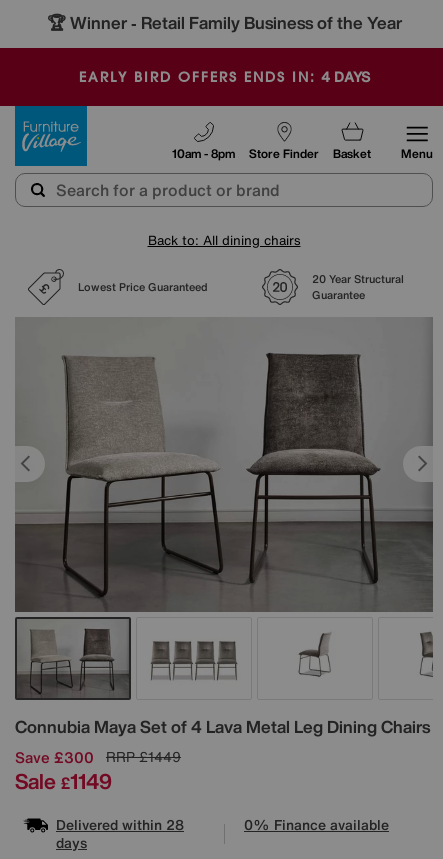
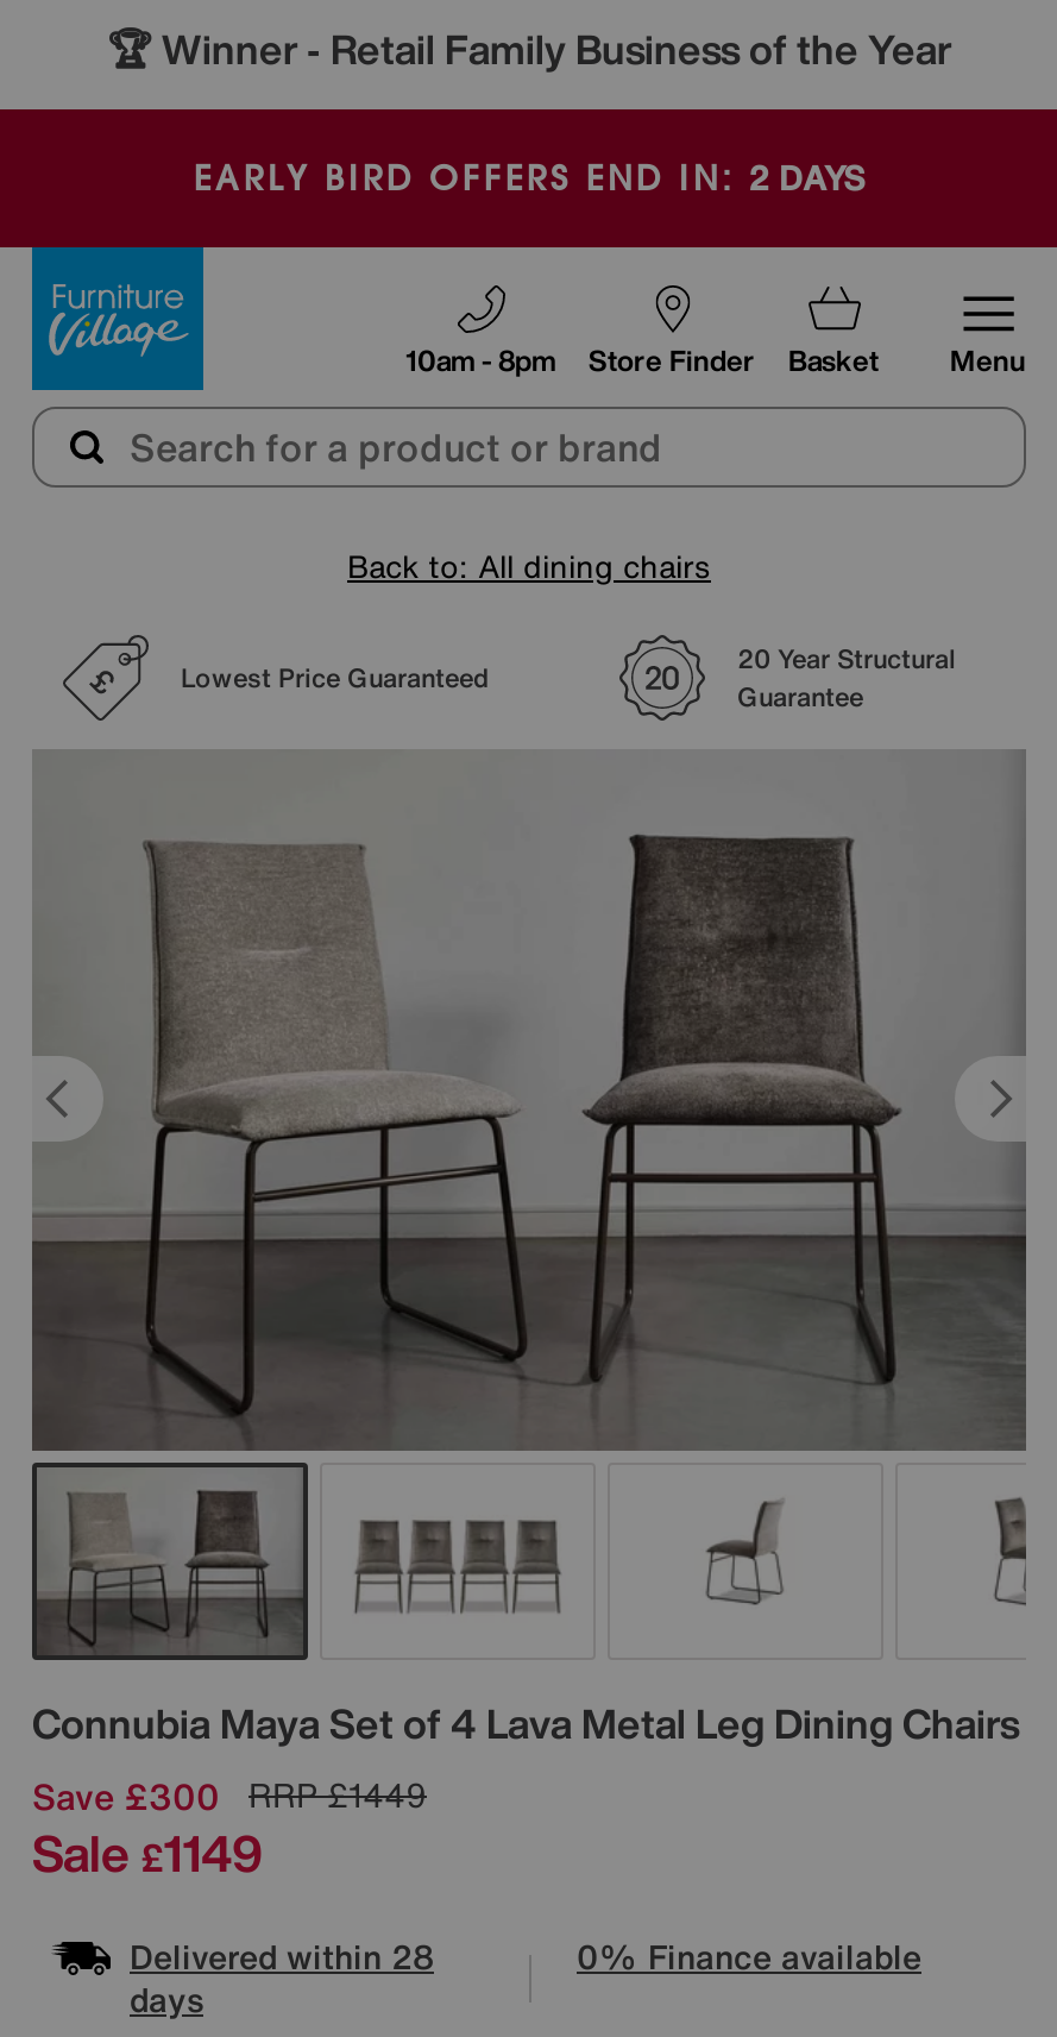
- EARLY BIRD OFFERS ENDS IN: 4 DAYS
+ EARLY BIRD OFFERS END IN: 2 DAYS
